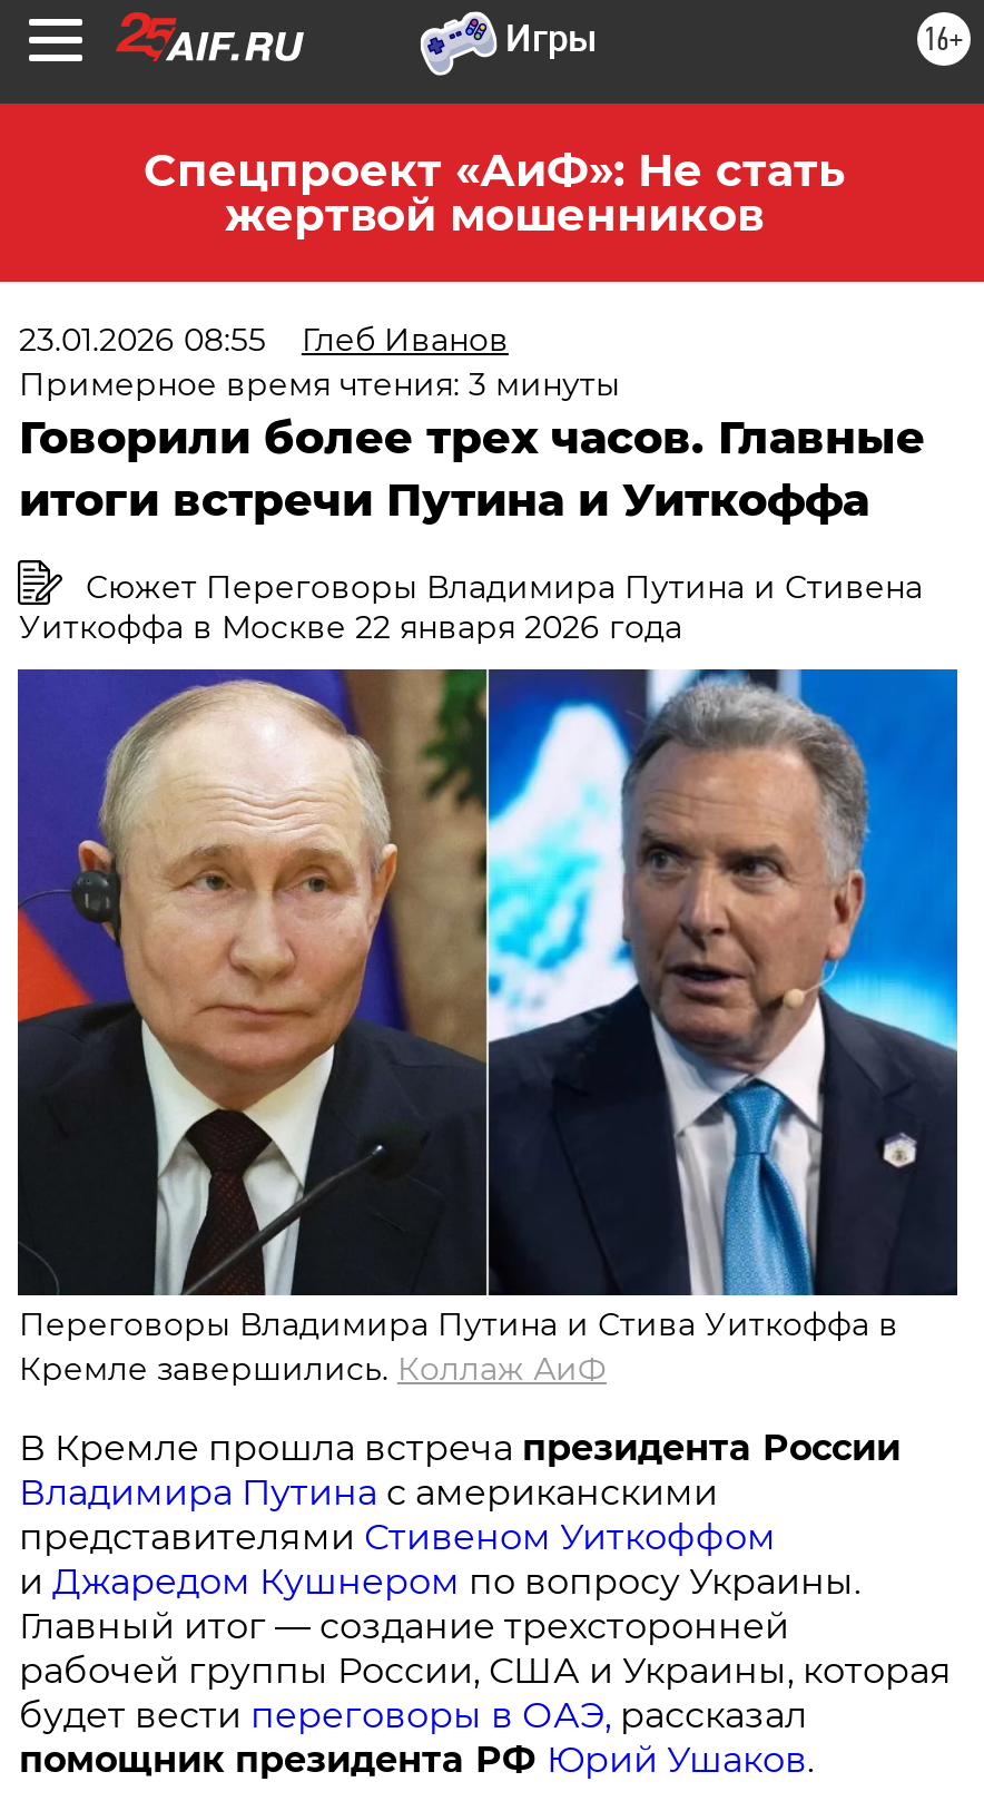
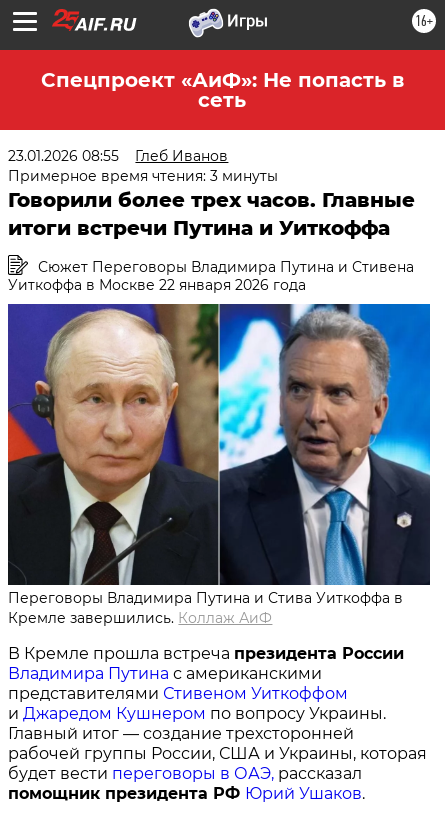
- Спецпроект «АиФ»: Не стать
- жертвой мошенников
+ Спецпроект «АиФ»: Не попасть в
+ сеть
